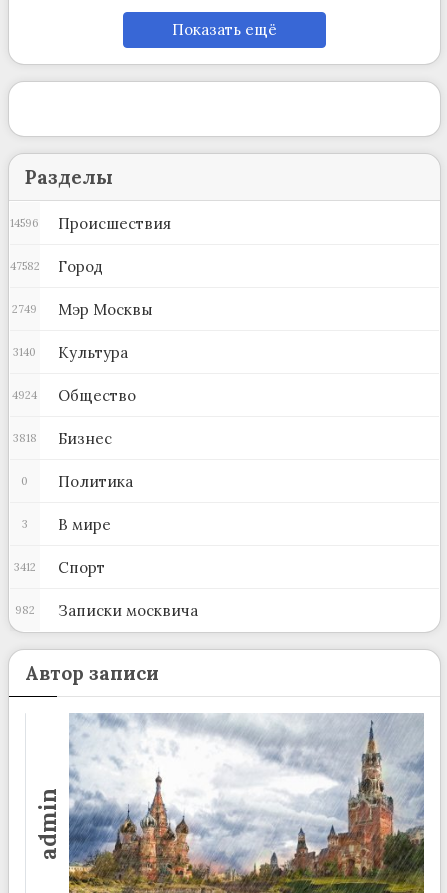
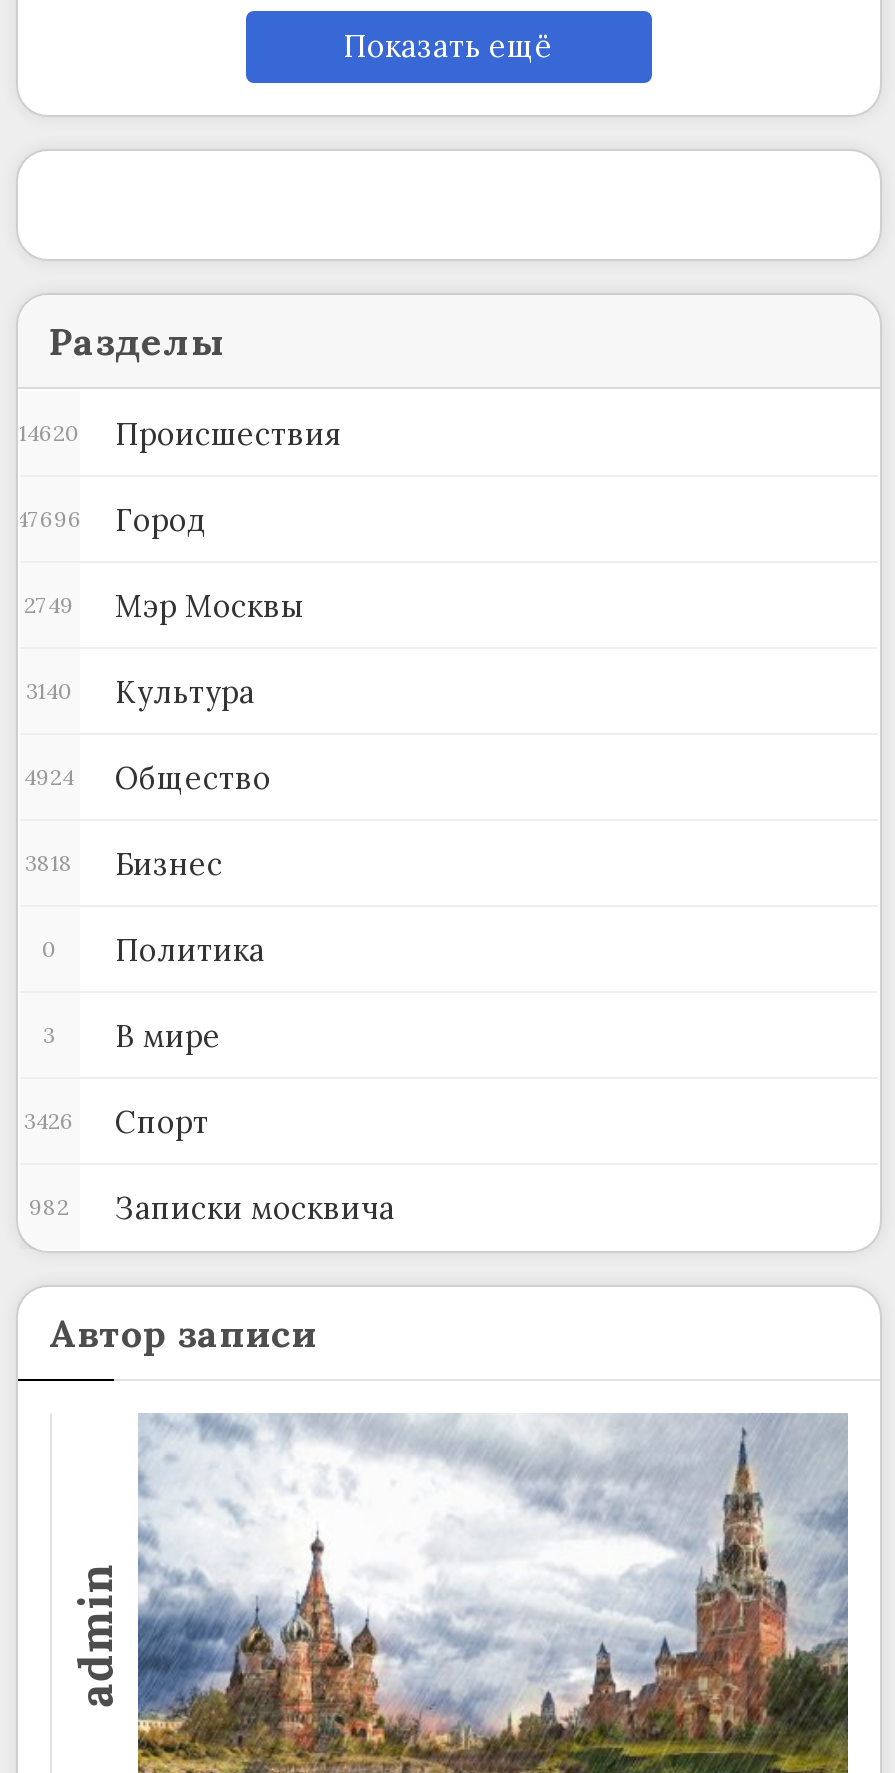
- 14596 Происшествия
+ 14620 Происшествия

- 47582 Город
+ 47696 Город

- 3412 Спорт
+ 3426 Спорт
